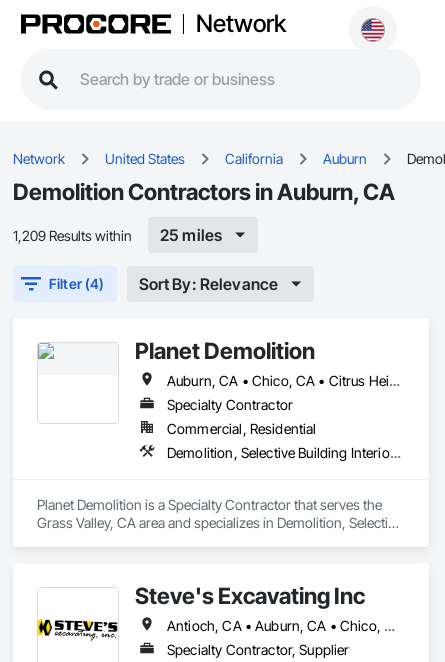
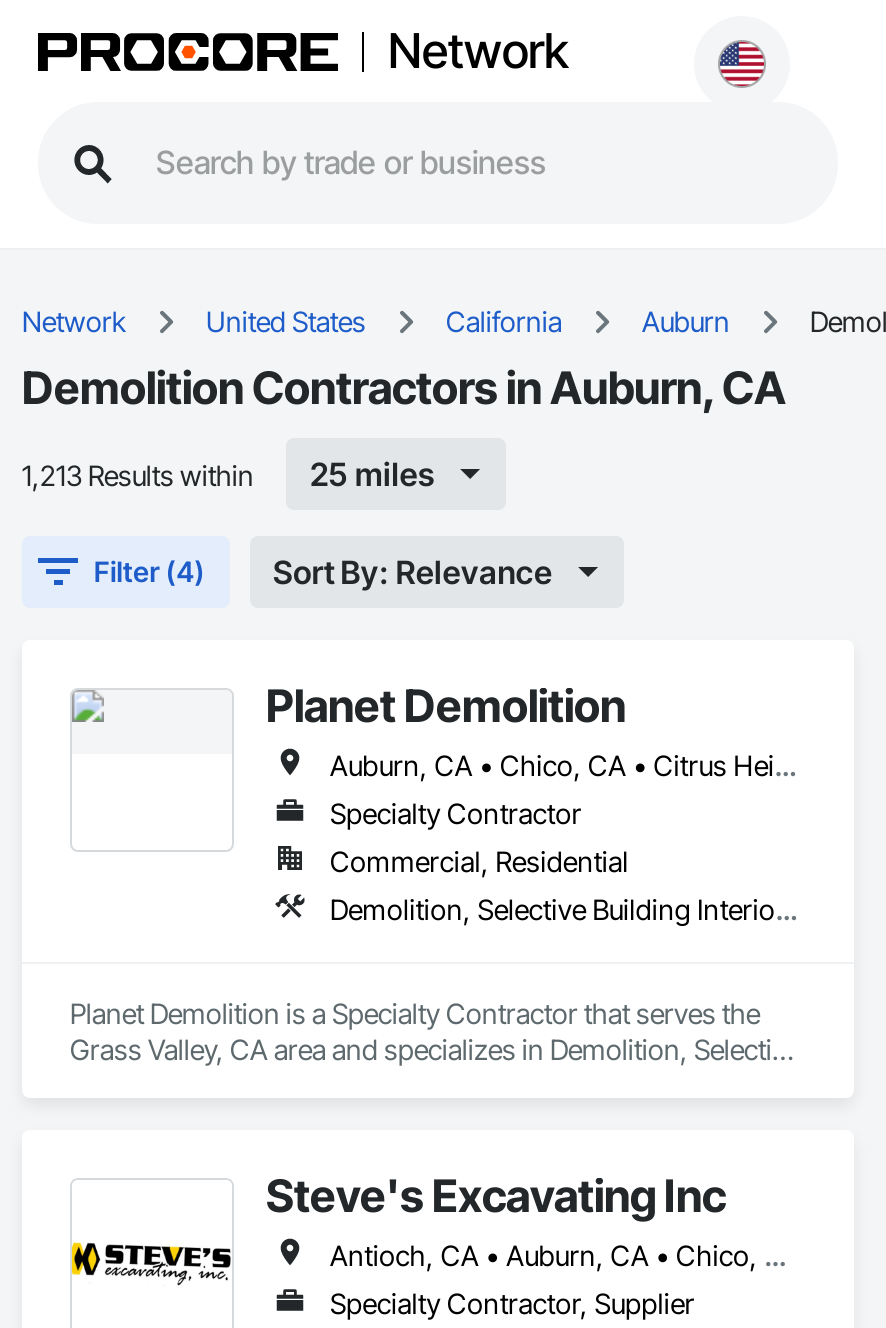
- 1,209 Results within
+ 1,213 Results within
